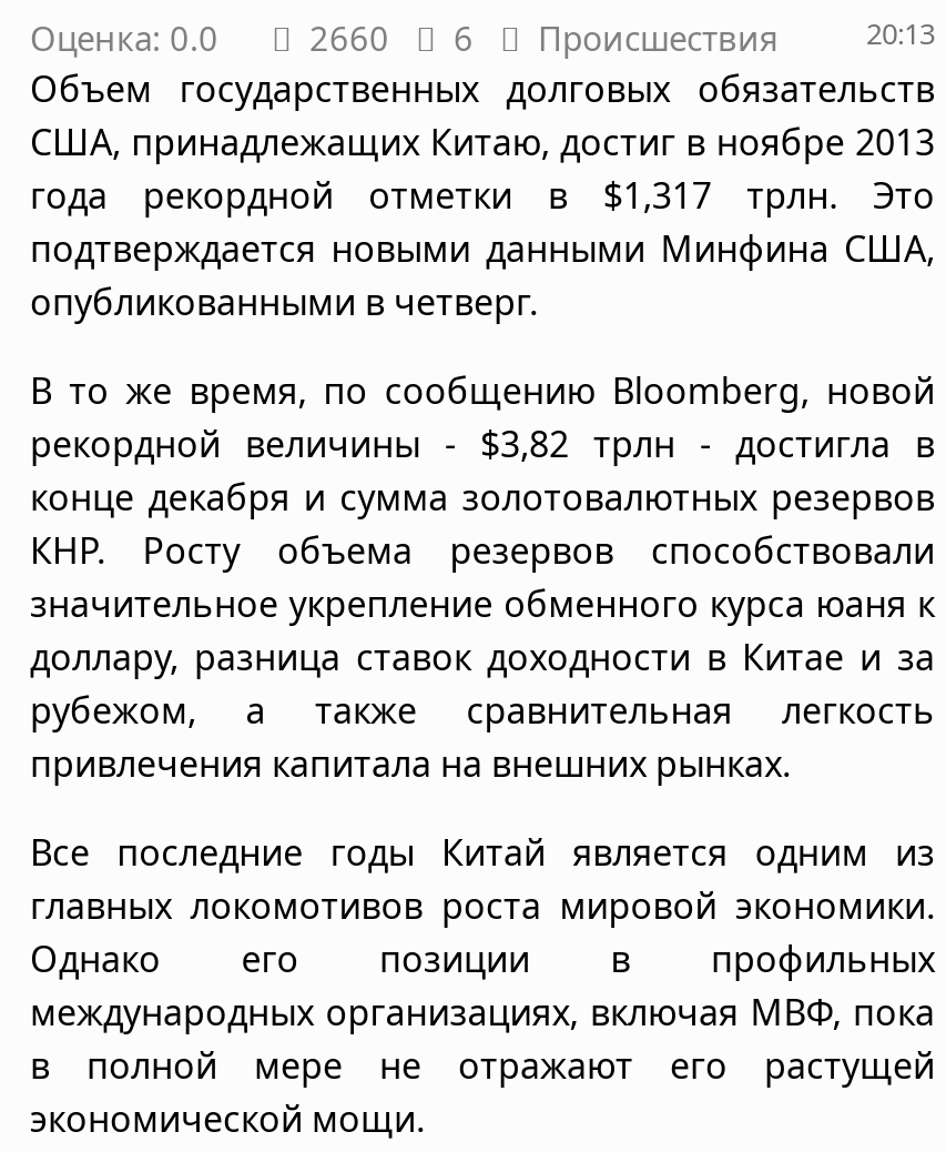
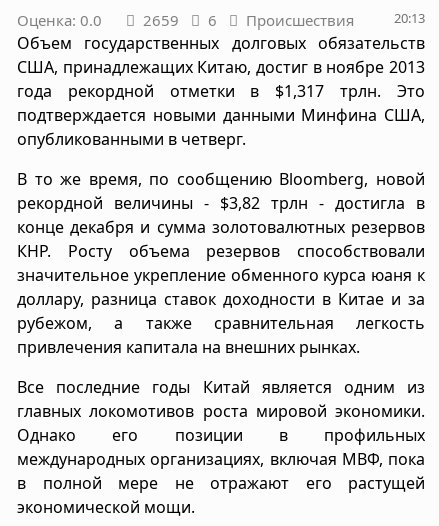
- Оценка: 0.0 2660 6 Происшествия
+ Оценка: 0.0 2659 6 Происшествия
